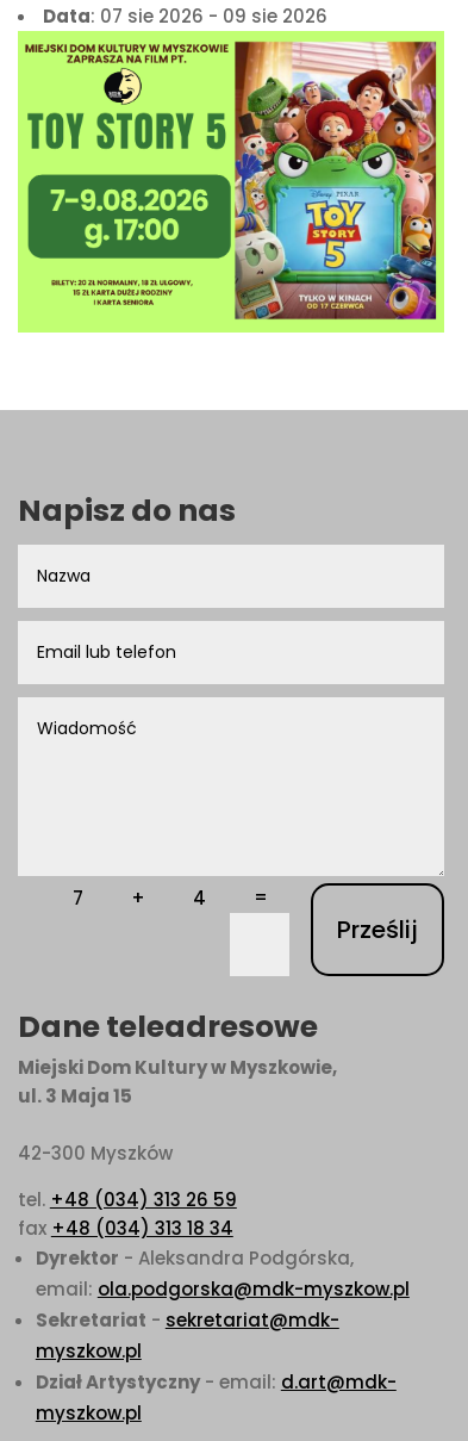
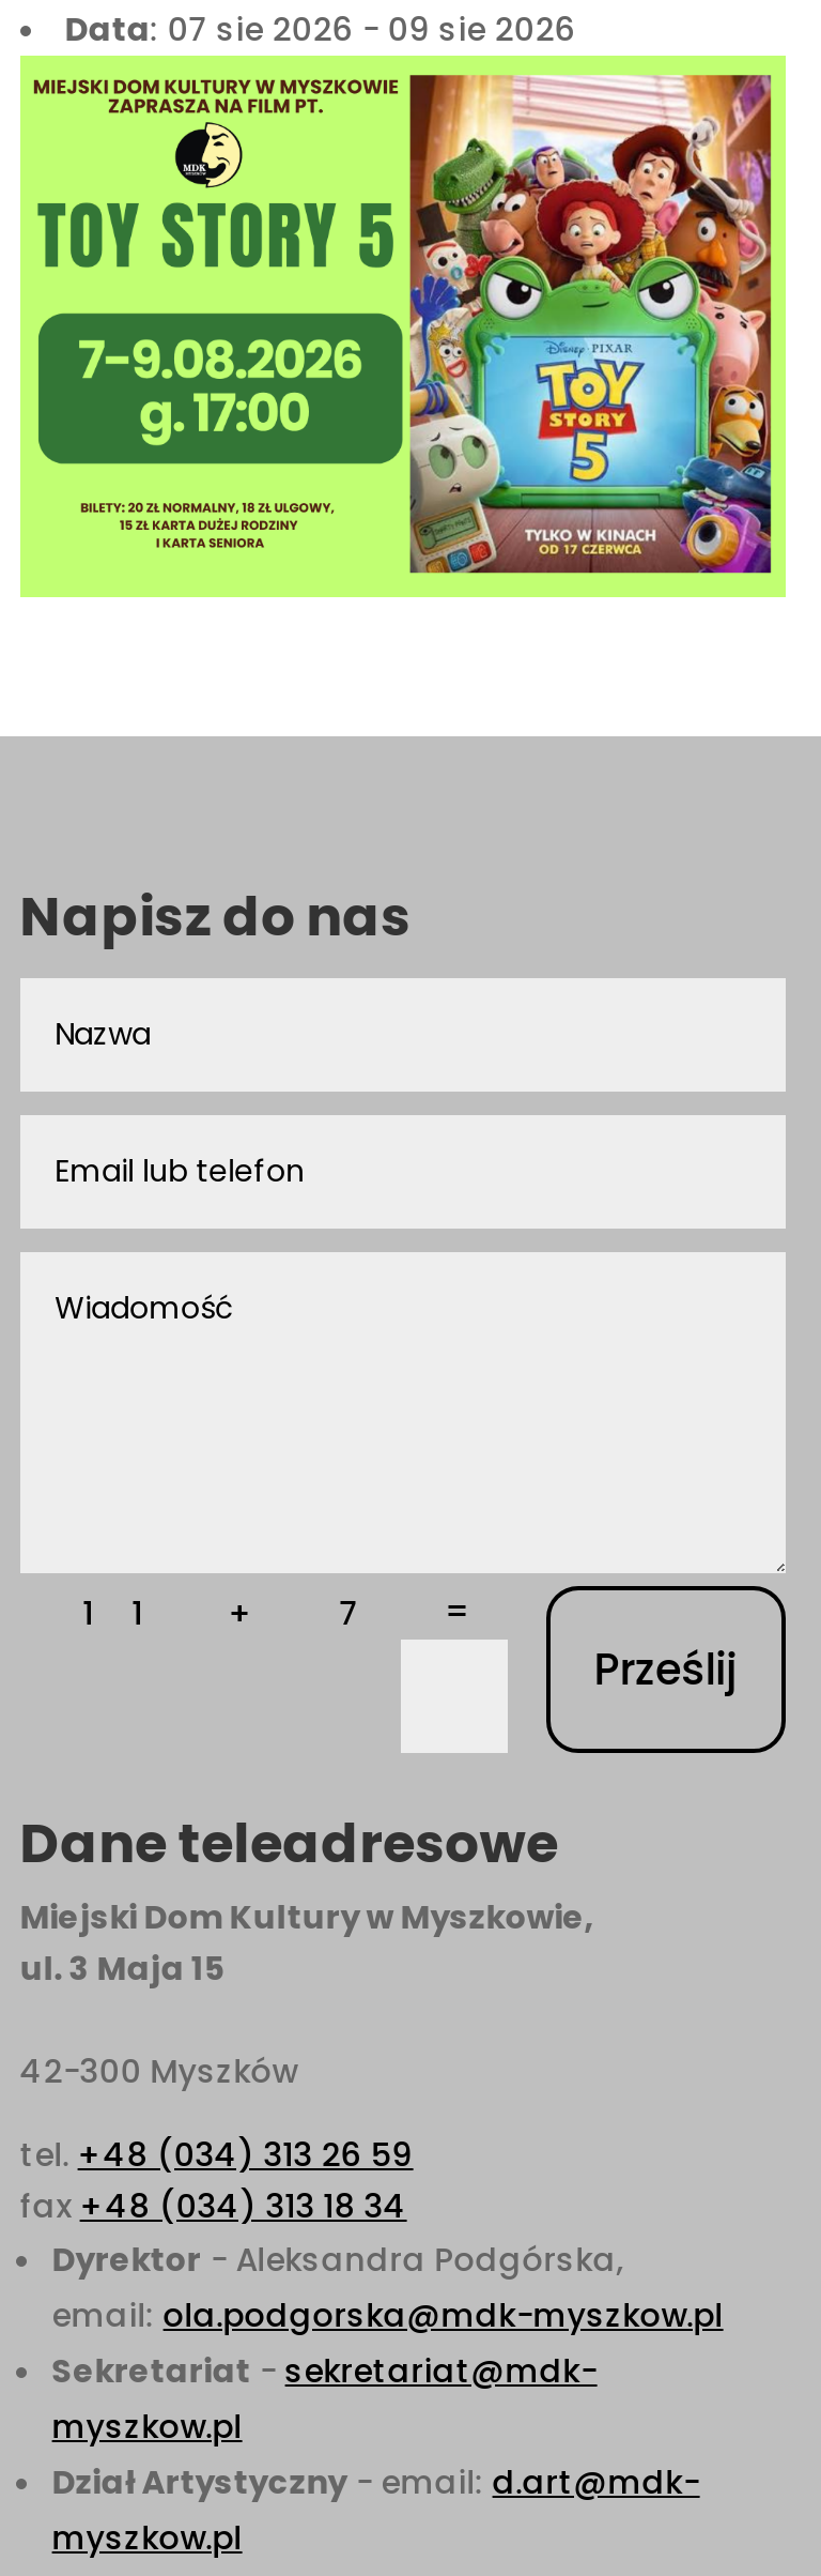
- 7 + 4 =
+ 11 + 7 =
